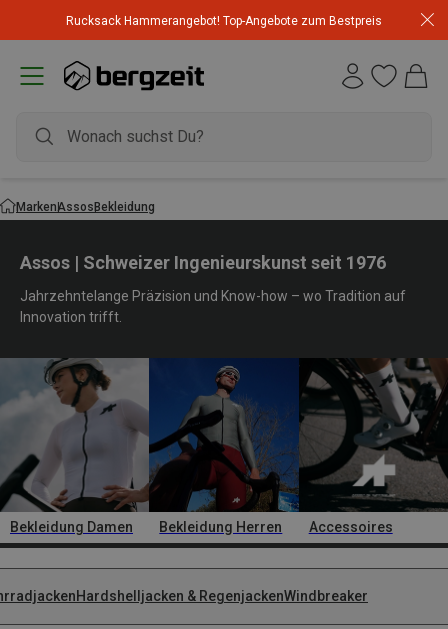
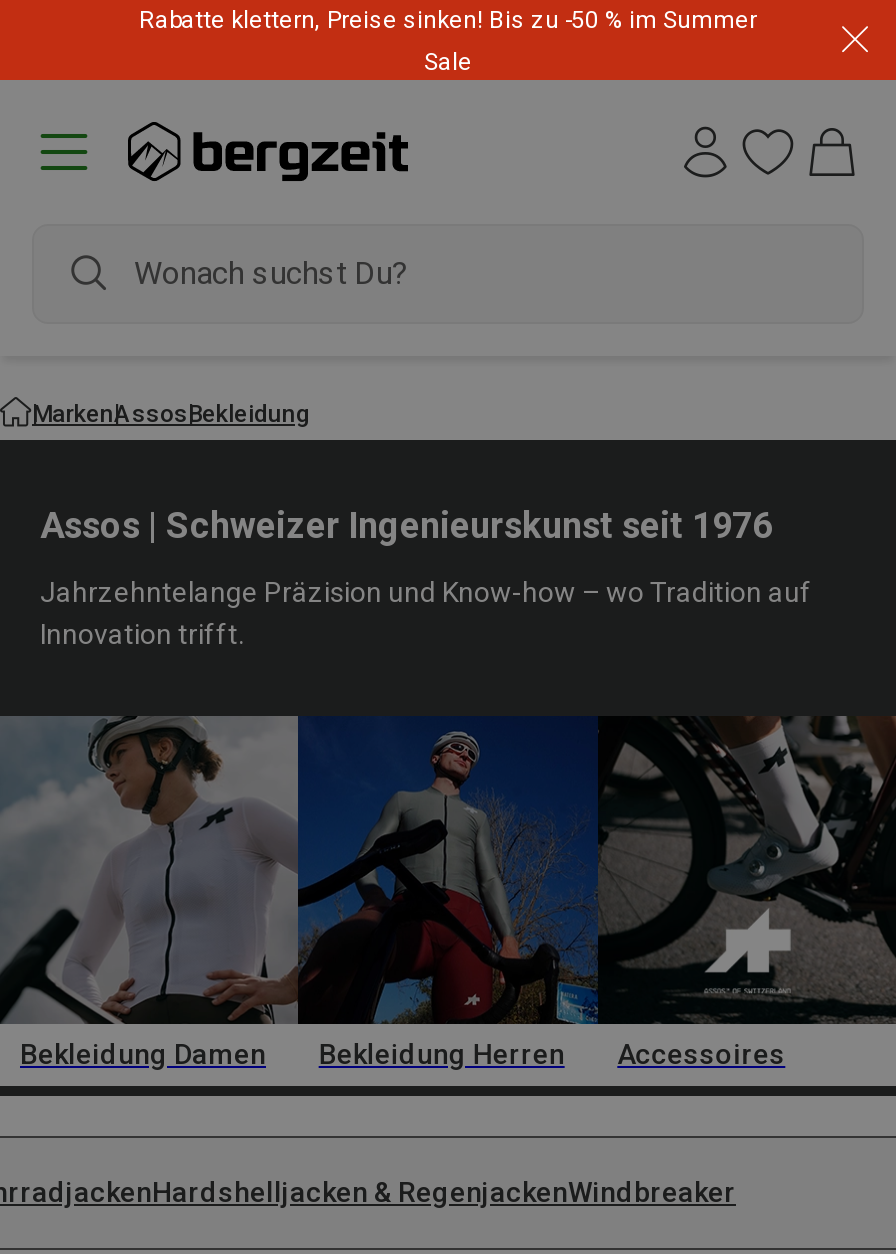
- Rucksack Hammerangebot! Top-Angebote zum Bestpreis
+ Rabatte klettern, Preise sinken! Bis zu -50 % im Summer
+ Sale
